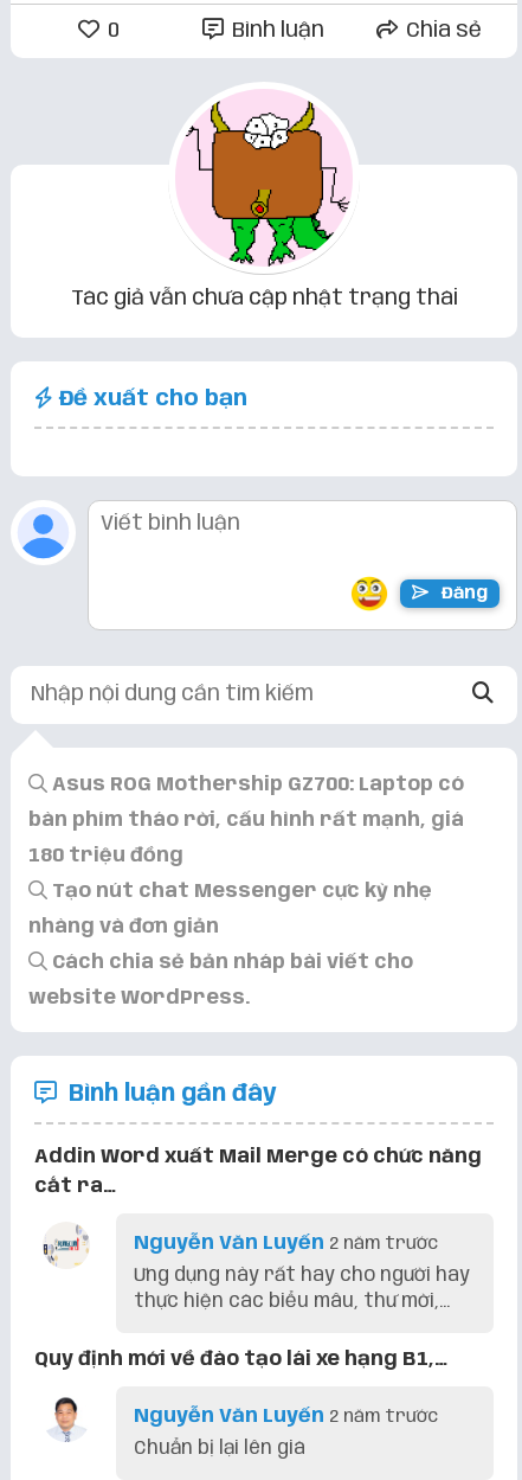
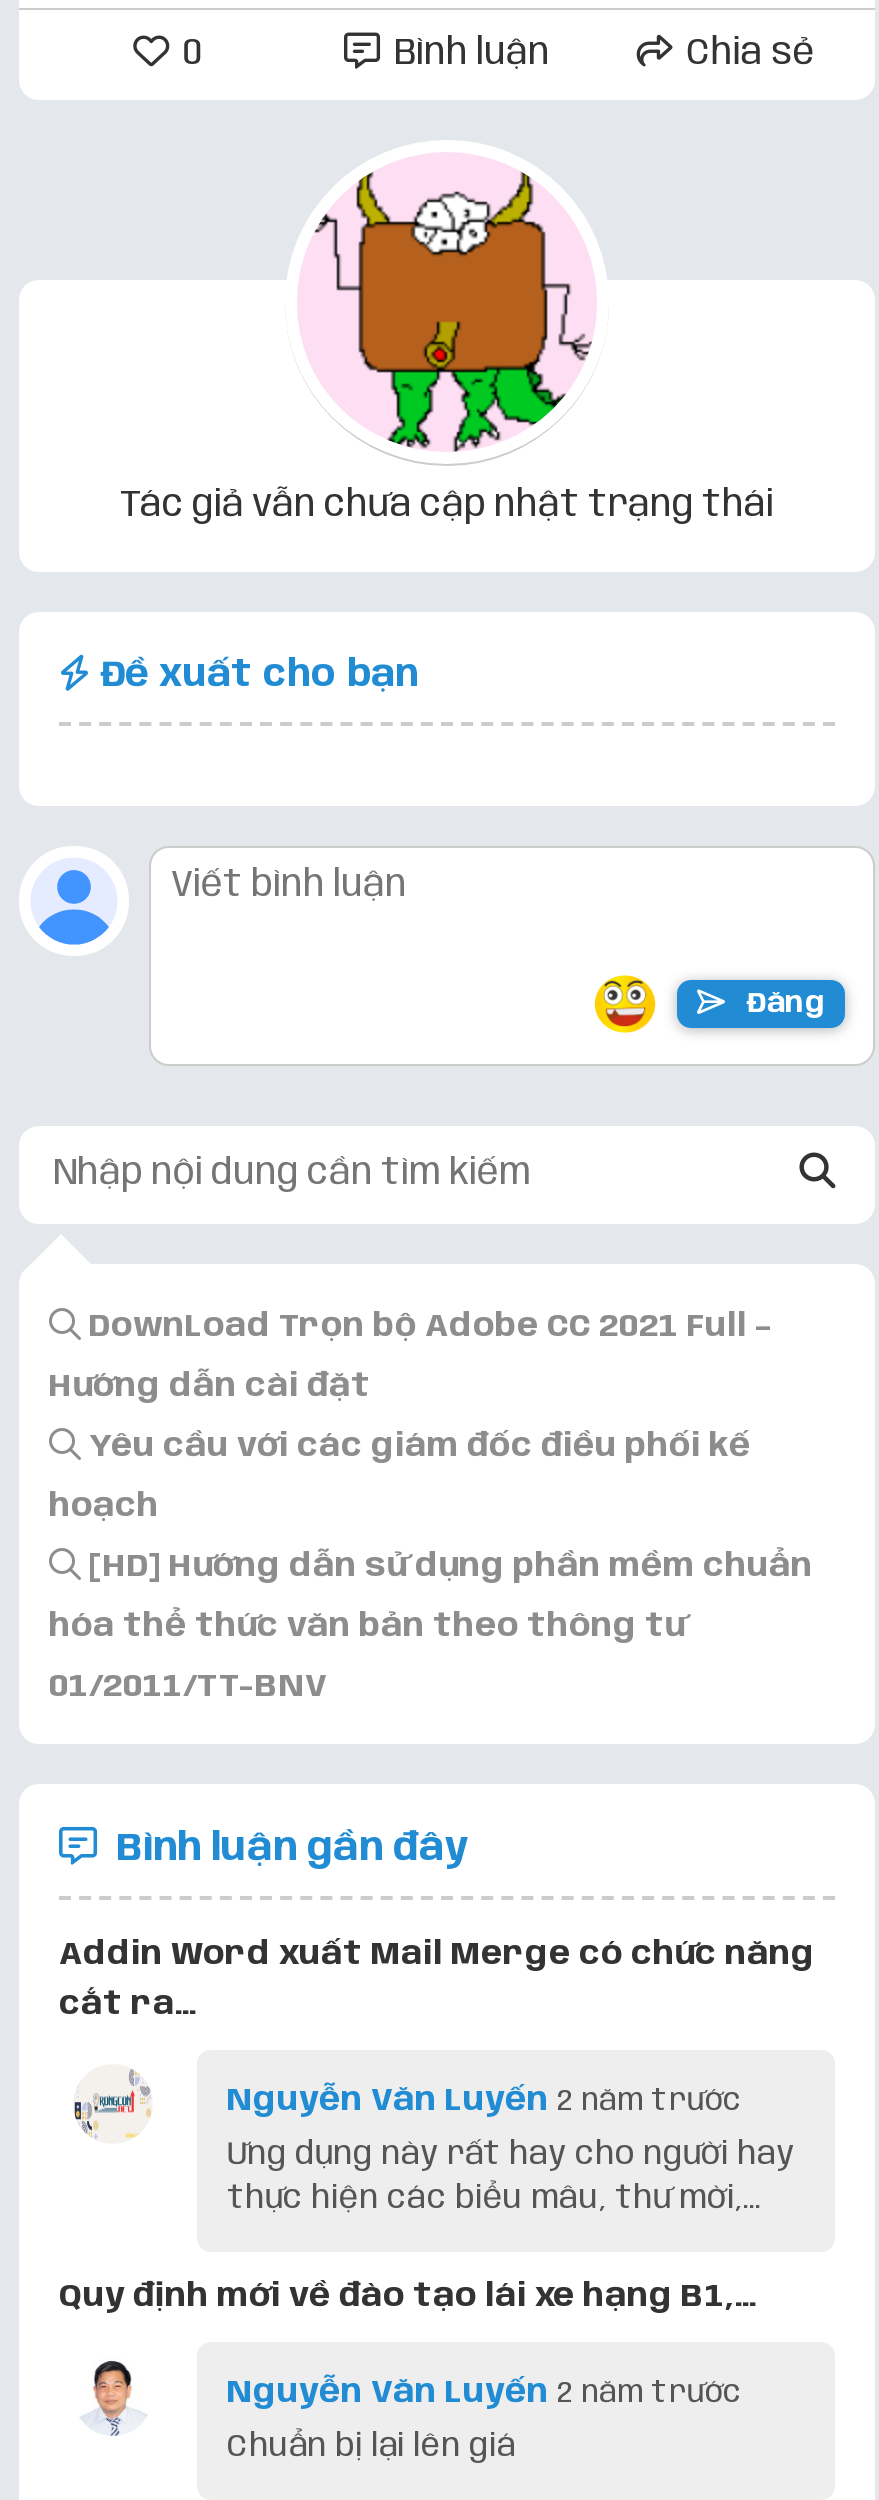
- Asus ROG Mothership GZ700: Laptop có
+ DownLoad Trọn bộ Adobe CC 2021 Full –

- bàn phím tháo rời, cấu hình rất mạnh, giá
+ Hướng dẫn cài đặt

- 180 triệu đồng
+ Yêu cầu với các giám đốc điều phối kế

- Tạo nút chat Messenger cực kỳ nhẹ
+ hoạch

- nhàng và đơn giản
+ [HD] Hướng dẫn sử dụng phần mềm chuẩn

- Cách chia sẻ bản nháp bài viết cho
+ hóa thể thức văn bản theo thông tư

- website WordPress.
+ 01/2011/TT-BNV
